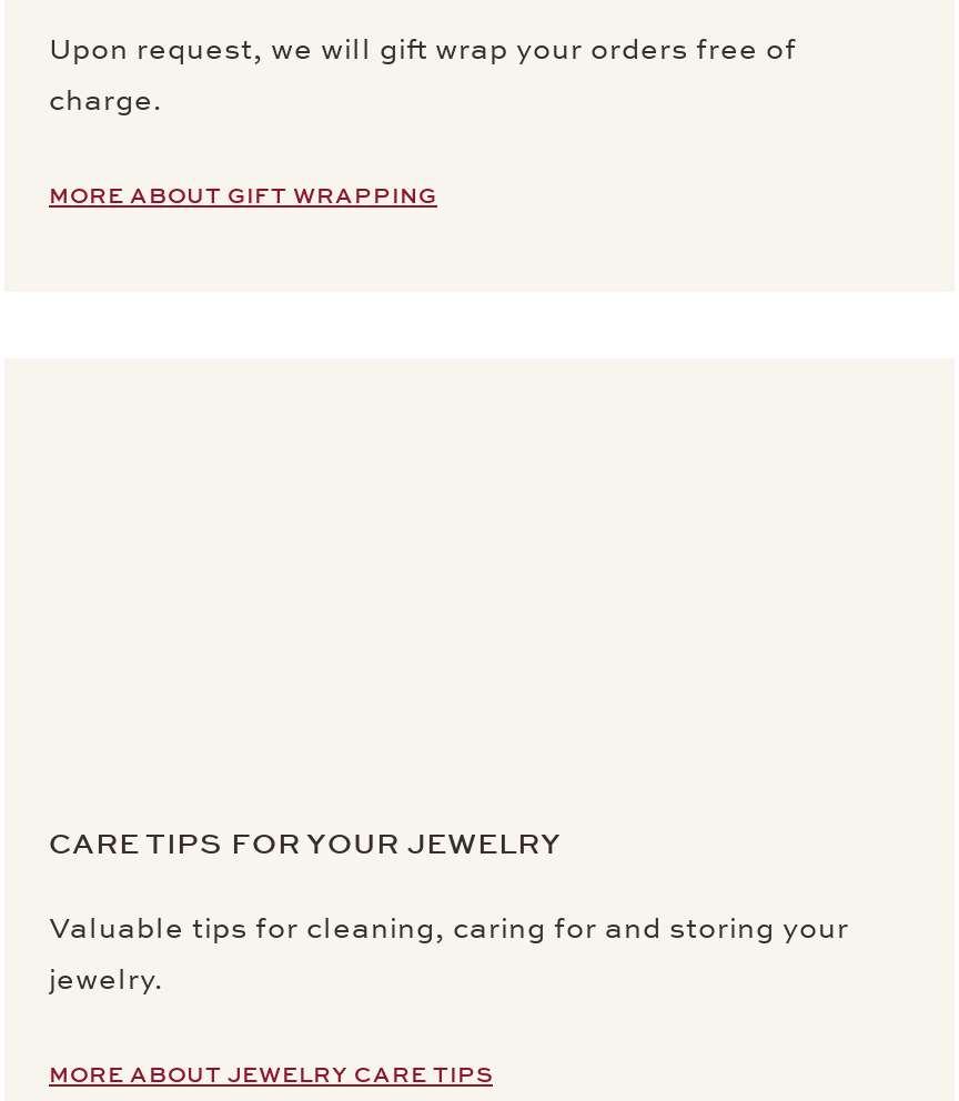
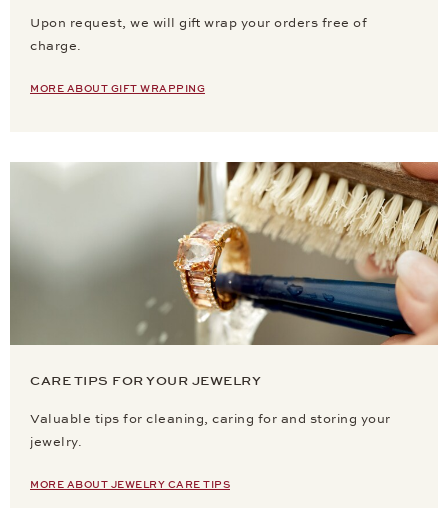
+ [image]
